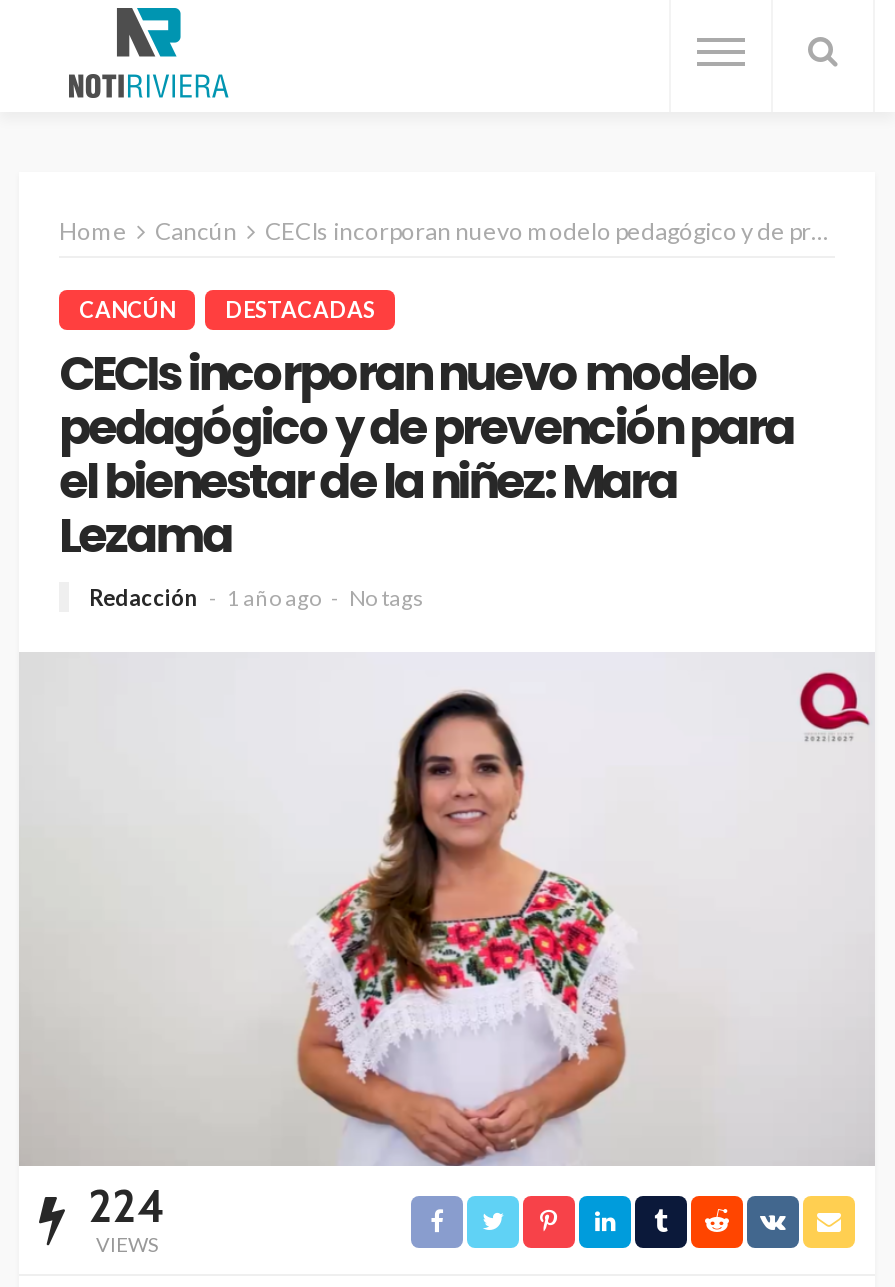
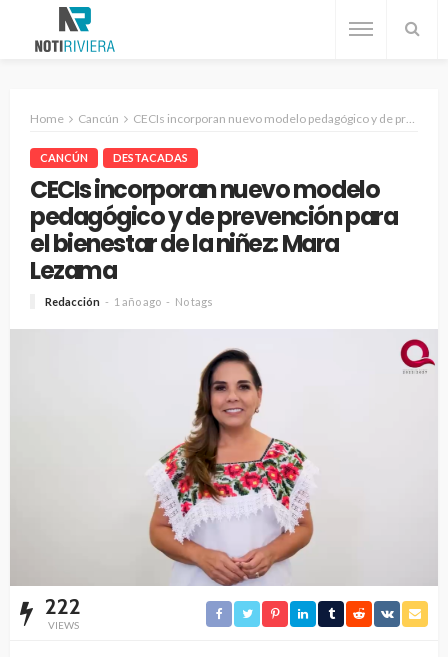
- 224
+ 222
